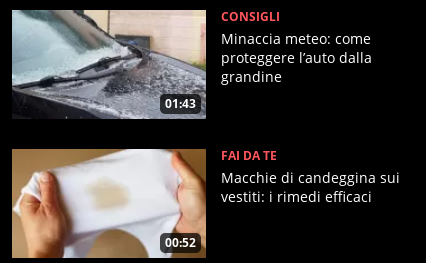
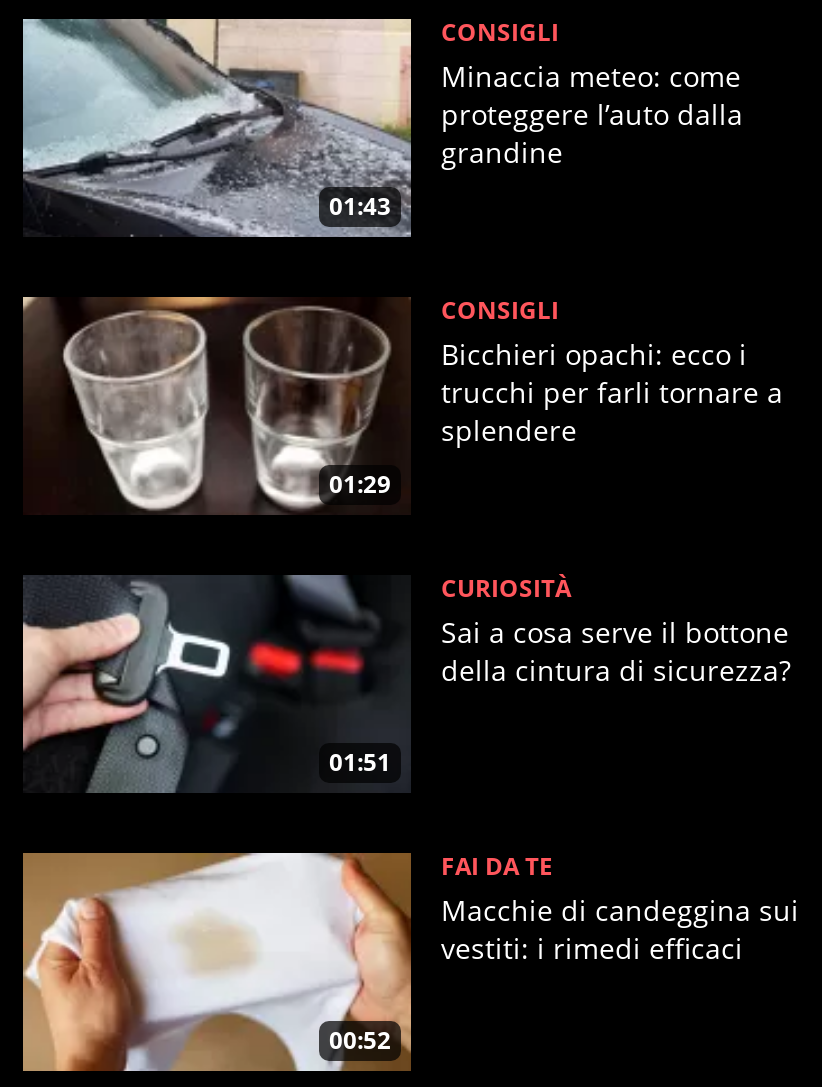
+ [image]
+ 01:29

+ [image]
+ 01:51

+ CONSIGLI
+ Bicchieri opachi: ecco i
+ trucchi per farli tornare a
+ splendere

+ CURIOSITÀ
+ Sai a cosa serve il bottone
+ della cintura di sicurezza?
